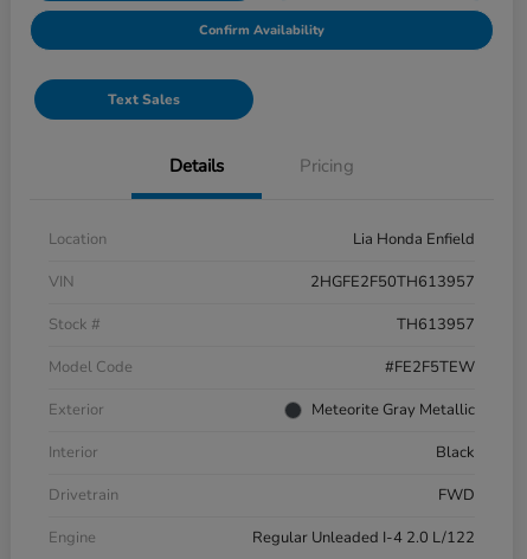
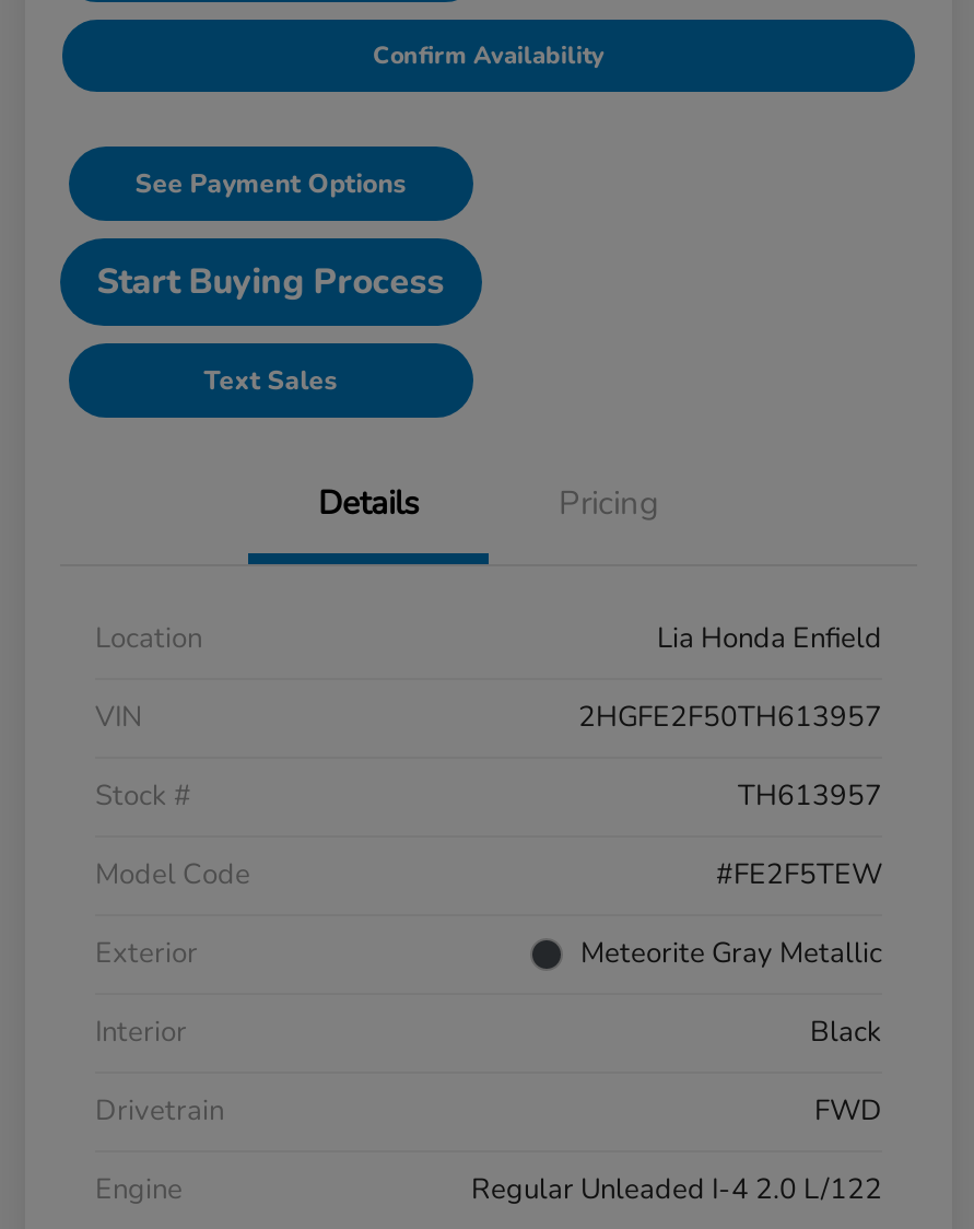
+ See Payment Options
+ Start Buying Process
